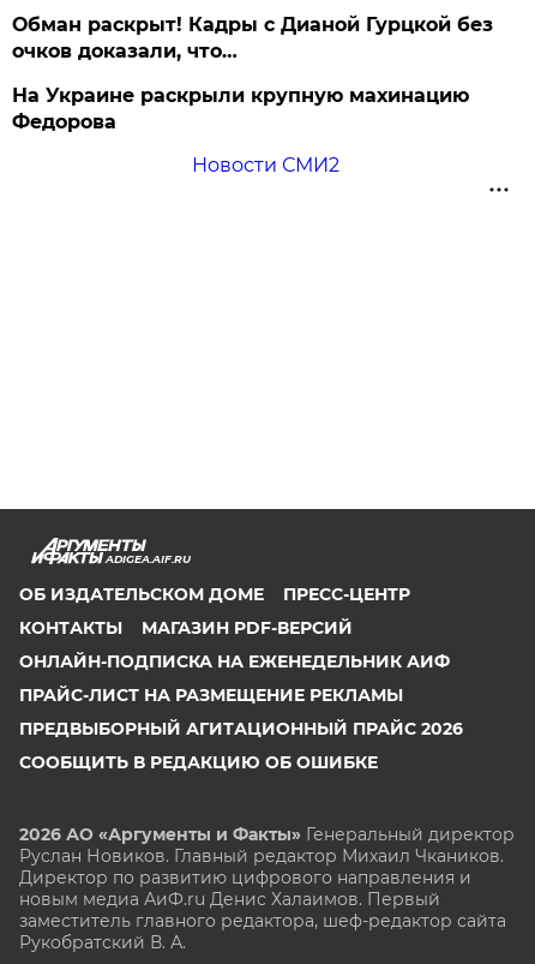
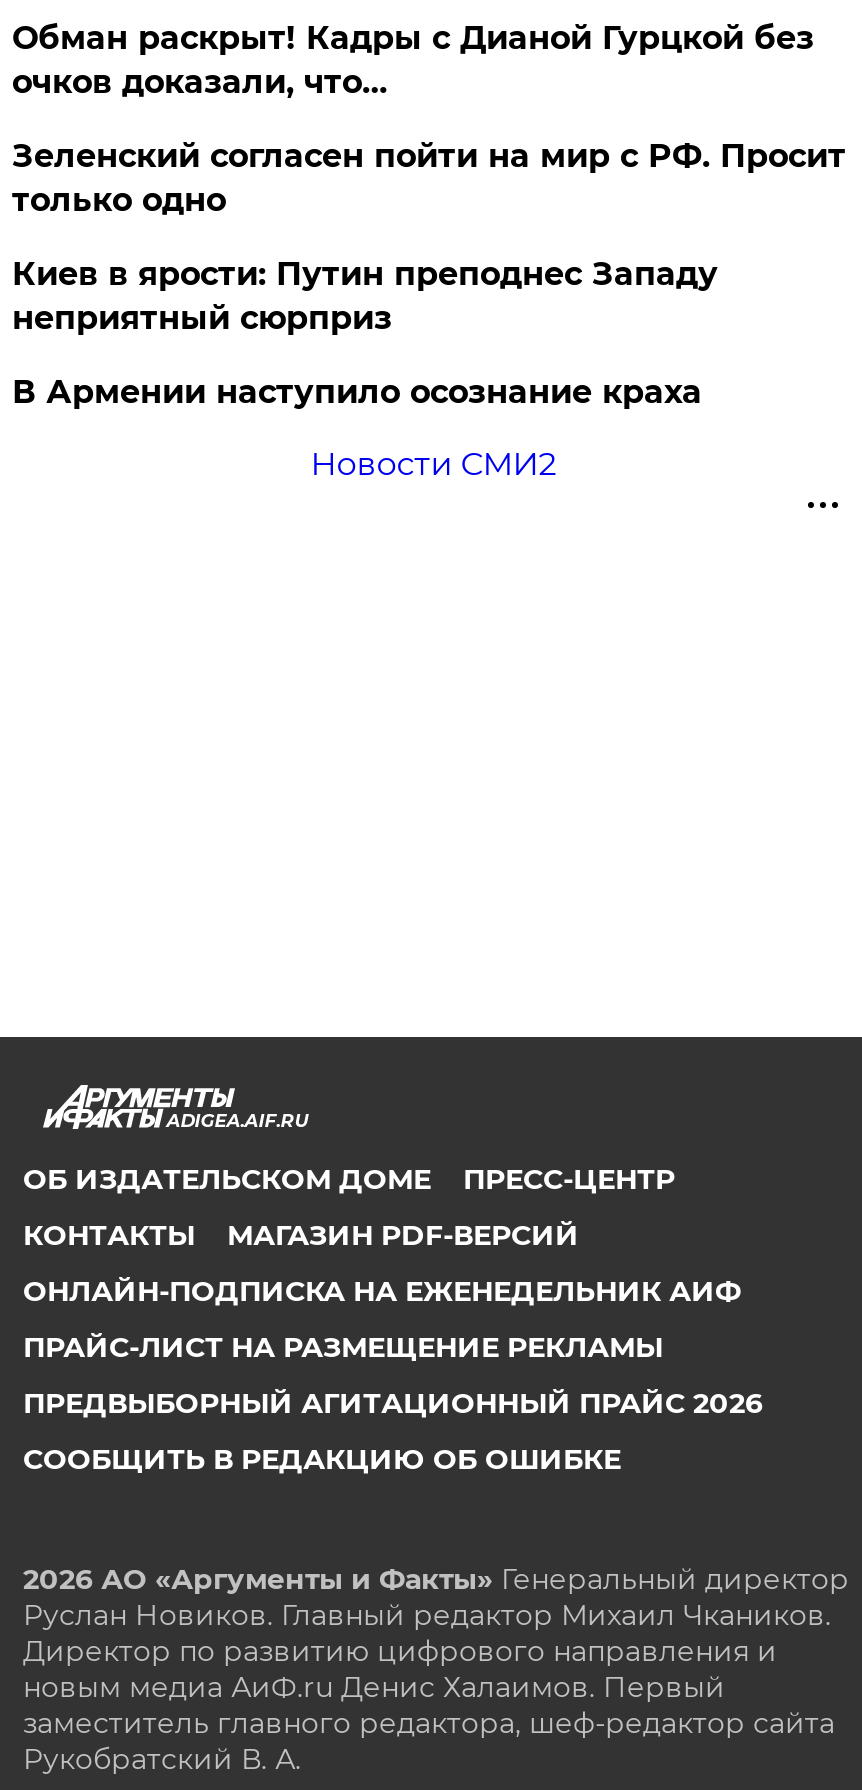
- На Украине раскрыли крупную махинацию
- Федорова
+ Зеленский согласен пойти на мир с РФ. Просит
+ только одно
+ Киев в ярости: Путин преподнес Западу
+ неприятный сюрприз
+ В Армении наступило осознание краха
